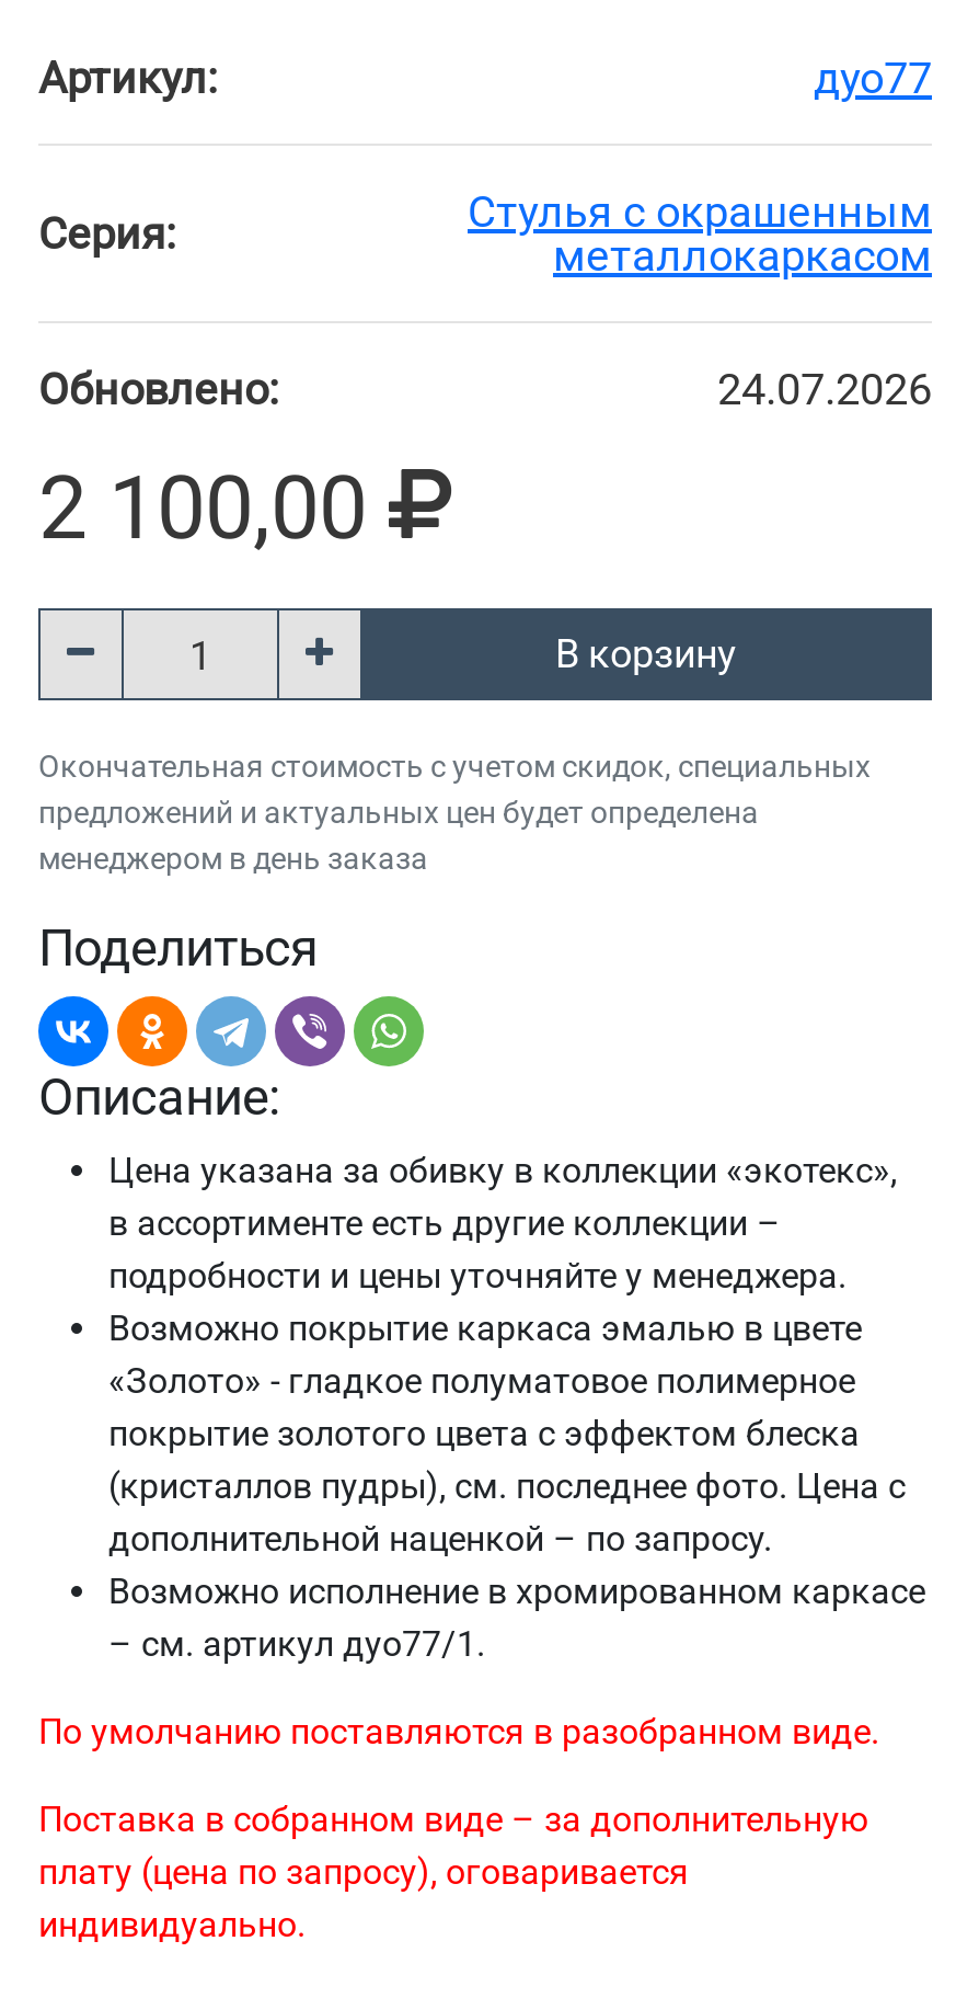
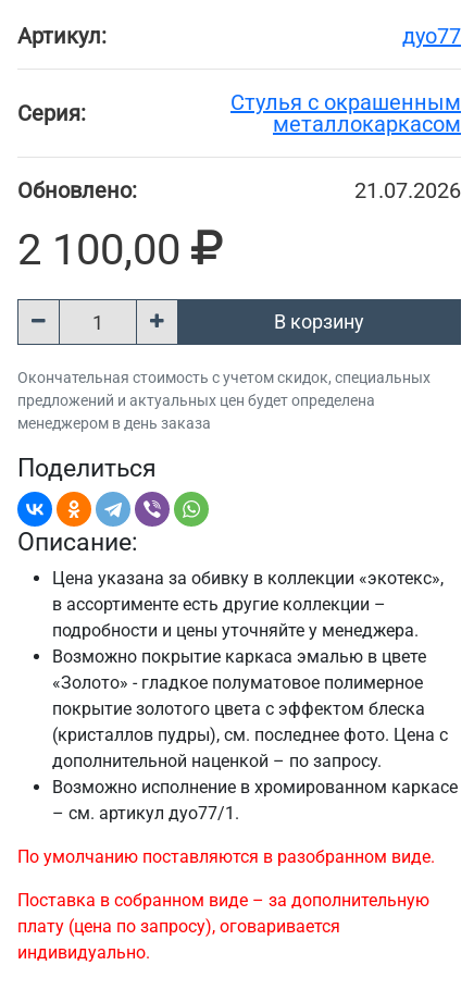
- 24.07.2026
+ 21.07.2026
